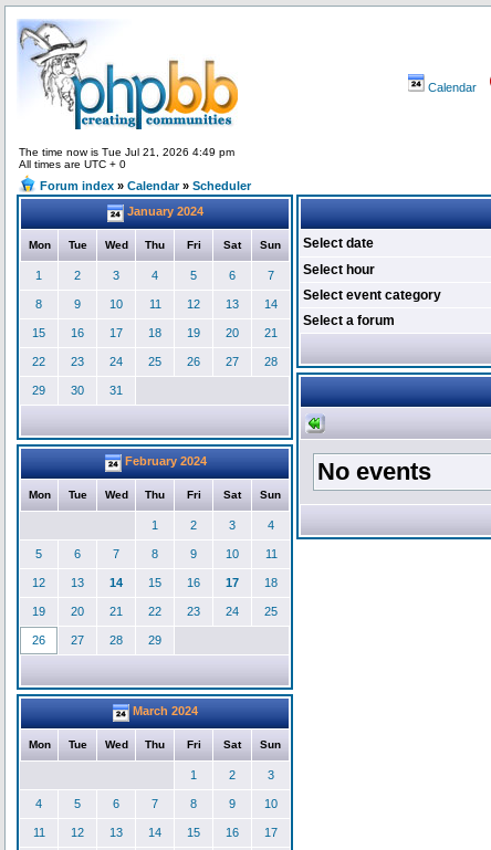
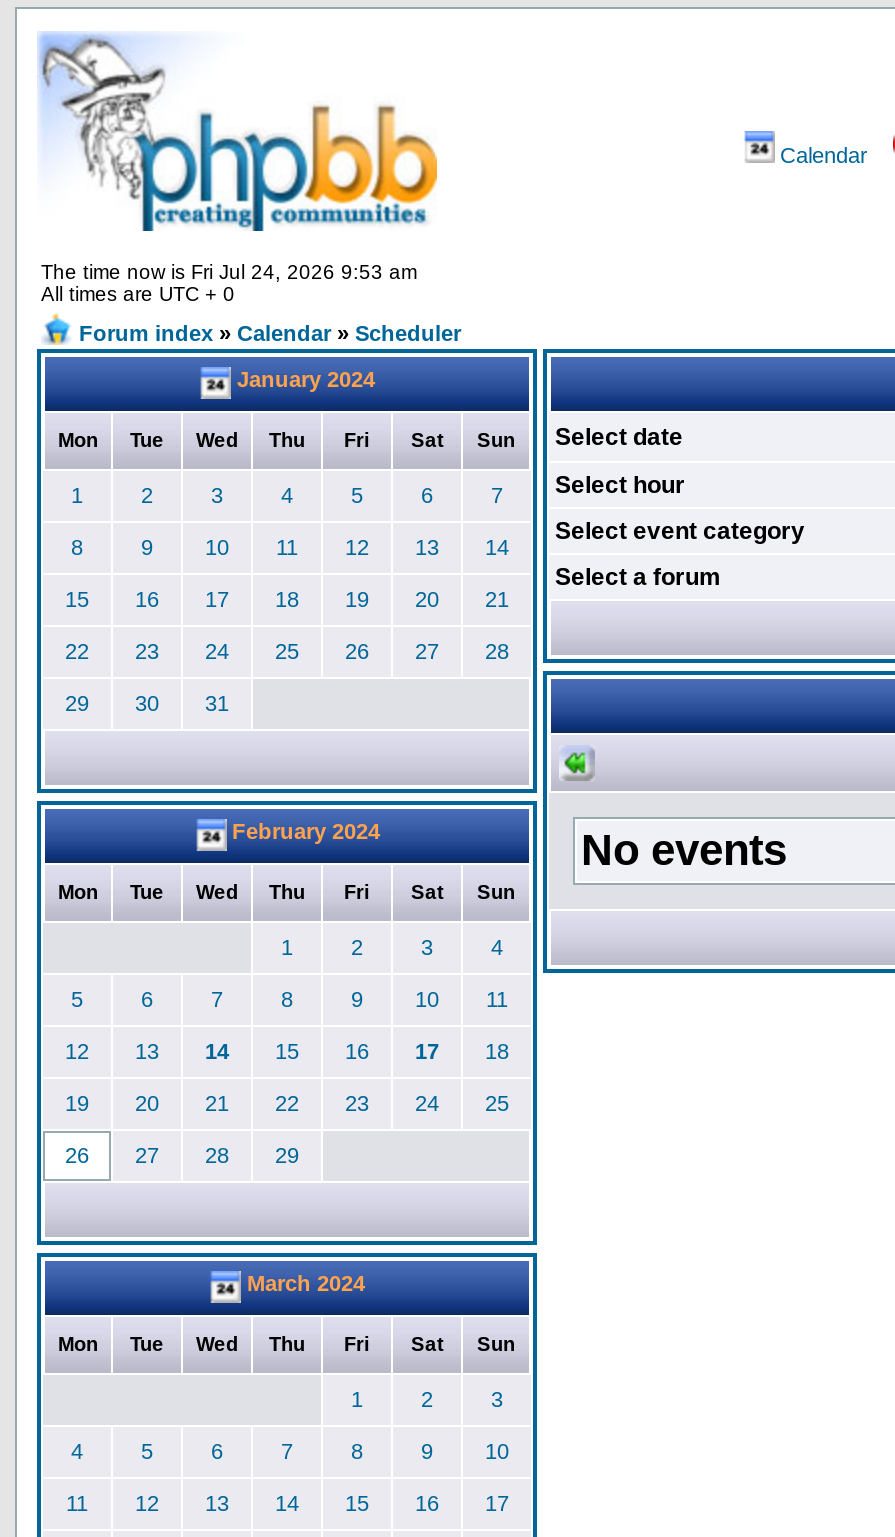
- The time now is Tue Jul 21, 2026 4:49 pm
+ The time now is Fri Jul 24, 2026 9:53 am
